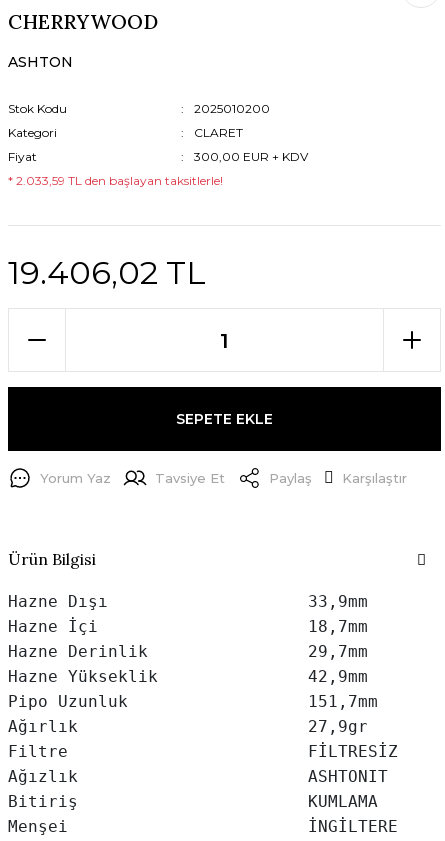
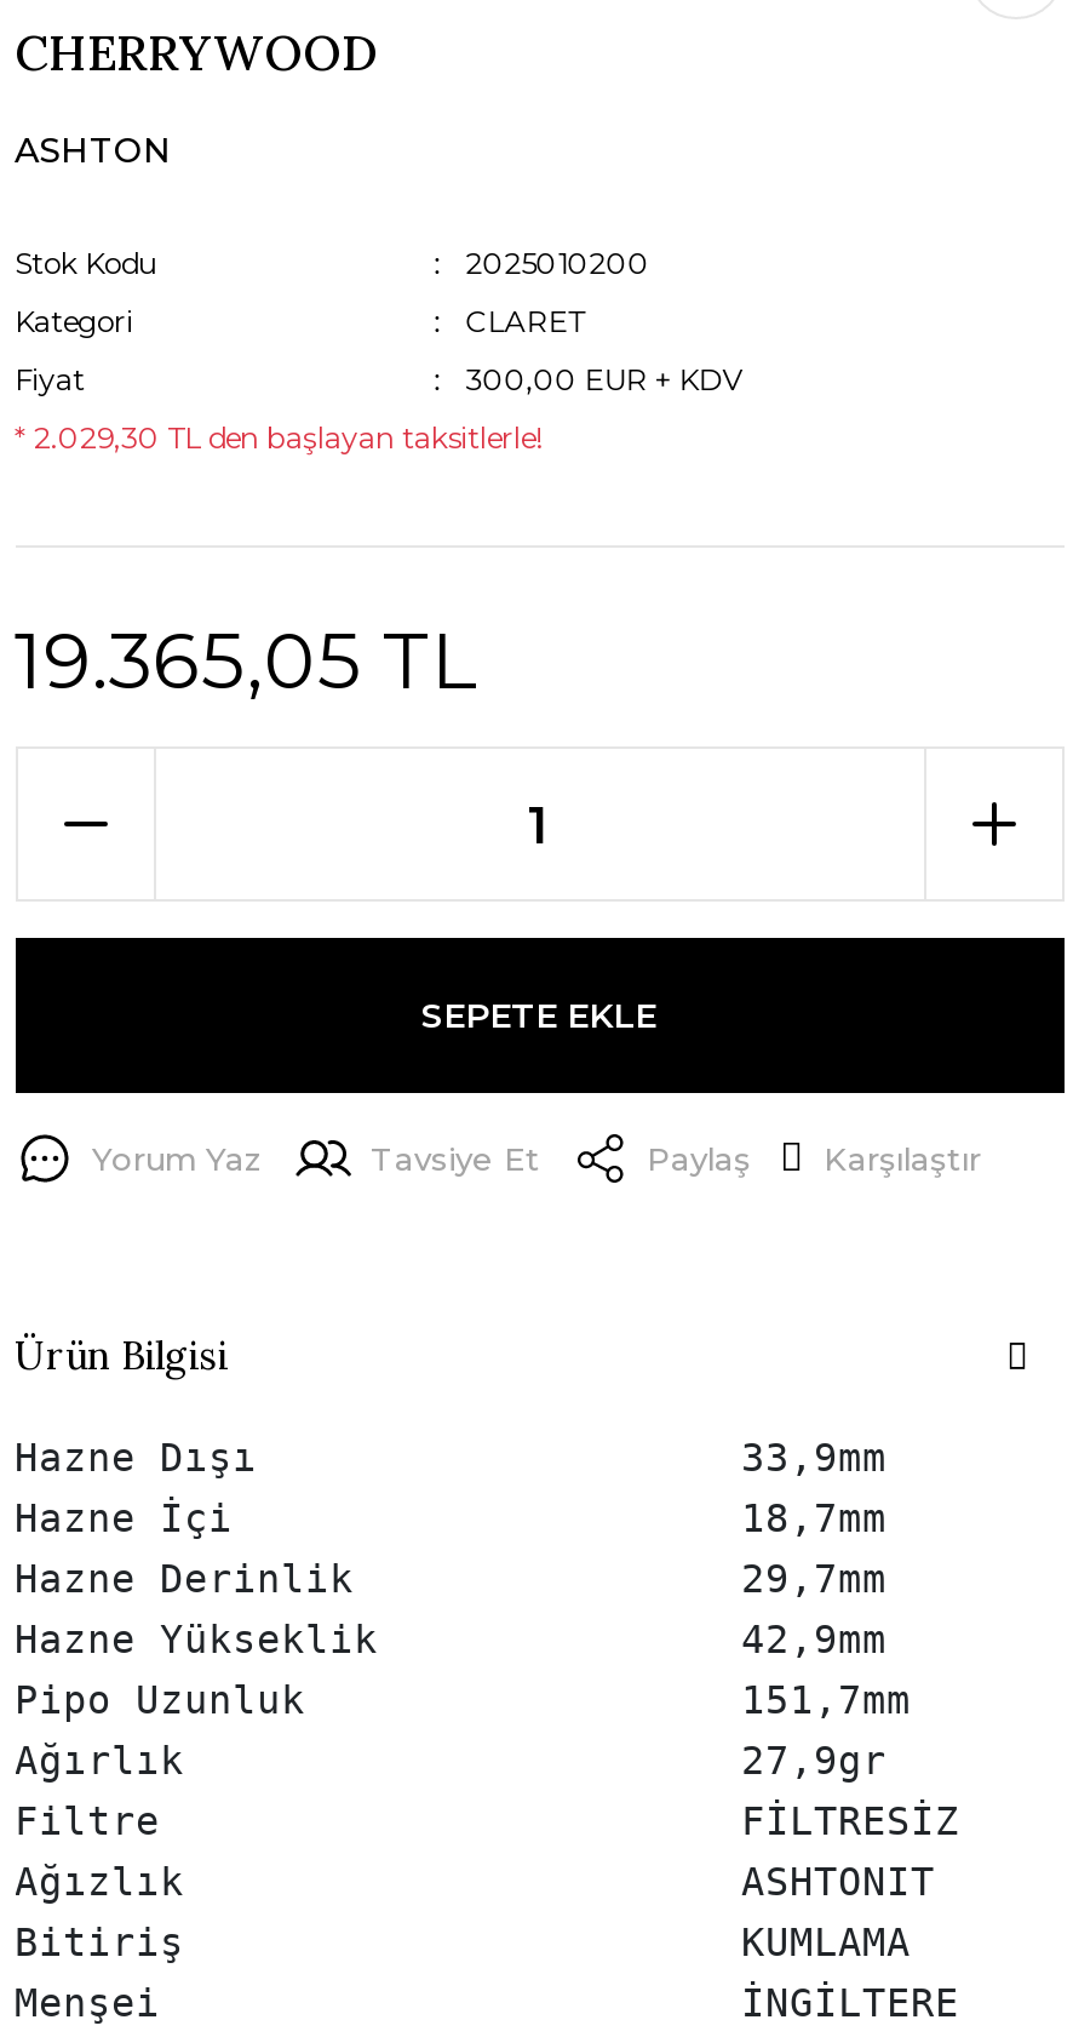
- * 2.033,59 TL den başlayan taksitlerle!
+ * 2.029,30 TL den başlayan taksitlerle!

- 19.406,02 TL
+ 19.365,05 TL
